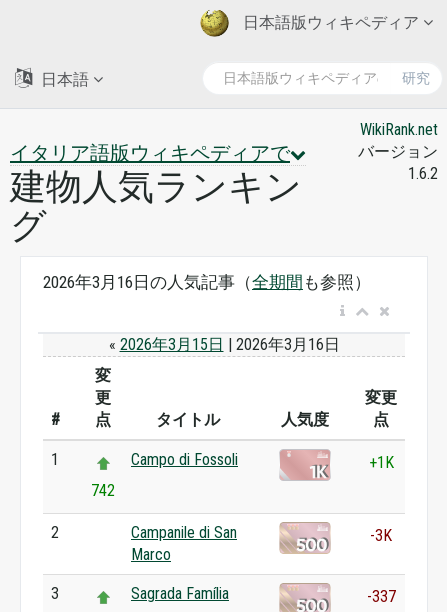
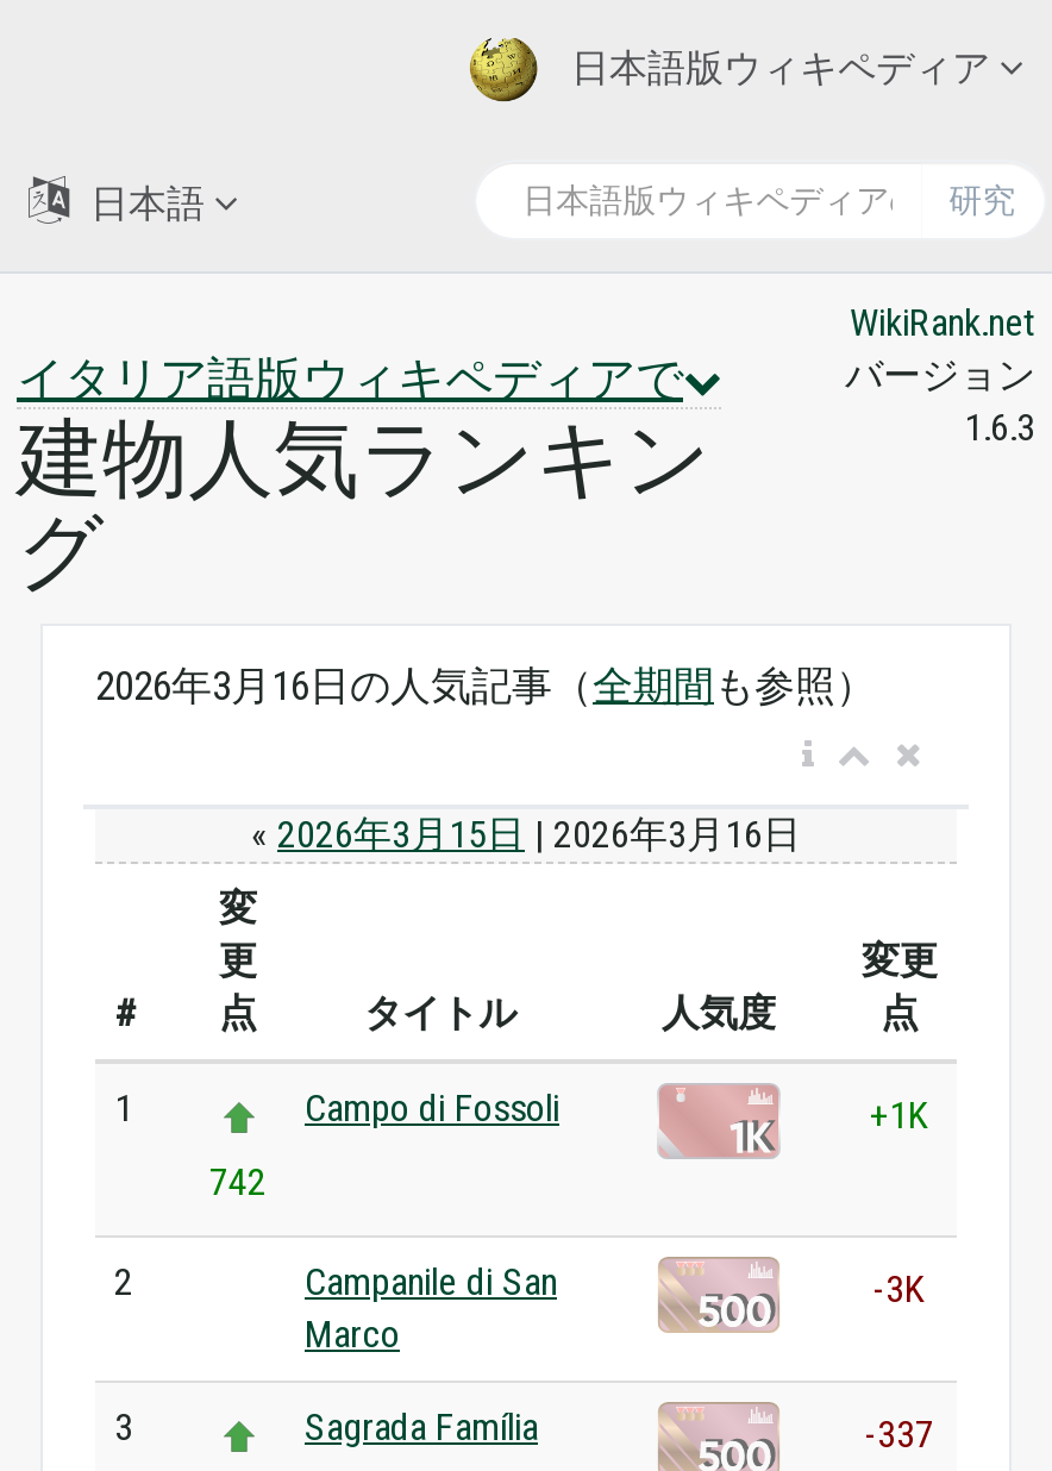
- 1.6.2
+ 1.6.3
